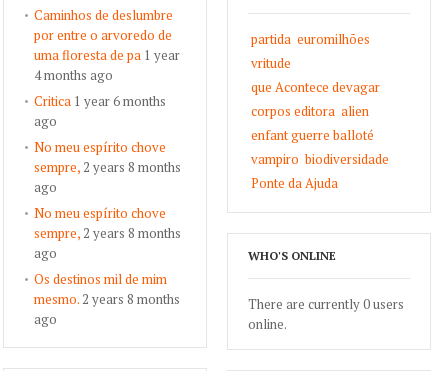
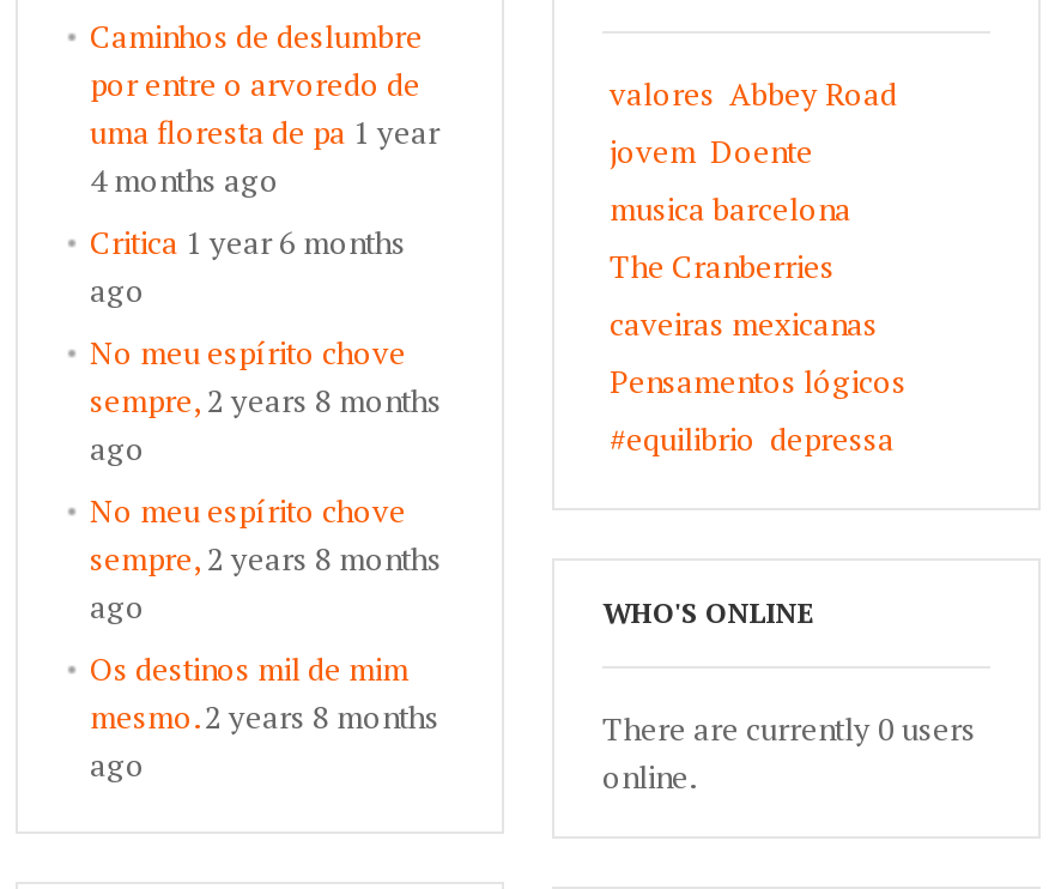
- partida euromilhões
- vritude
- que Acontece devagar
- corpos editora alien
- enfant guerre balloté
- vampiro biodiversidade
- Ponte da Ajuda
+ valores Abbey Road
+ jovem Doente
+ musica barcelona
+ The Cranberries
+ caveiras mexicanas
+ Pensamentos lógicos
+ #equilibrio depressa
